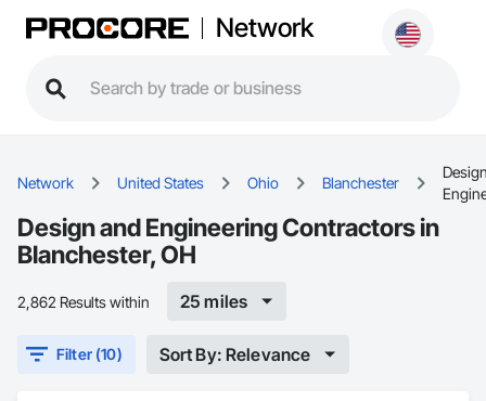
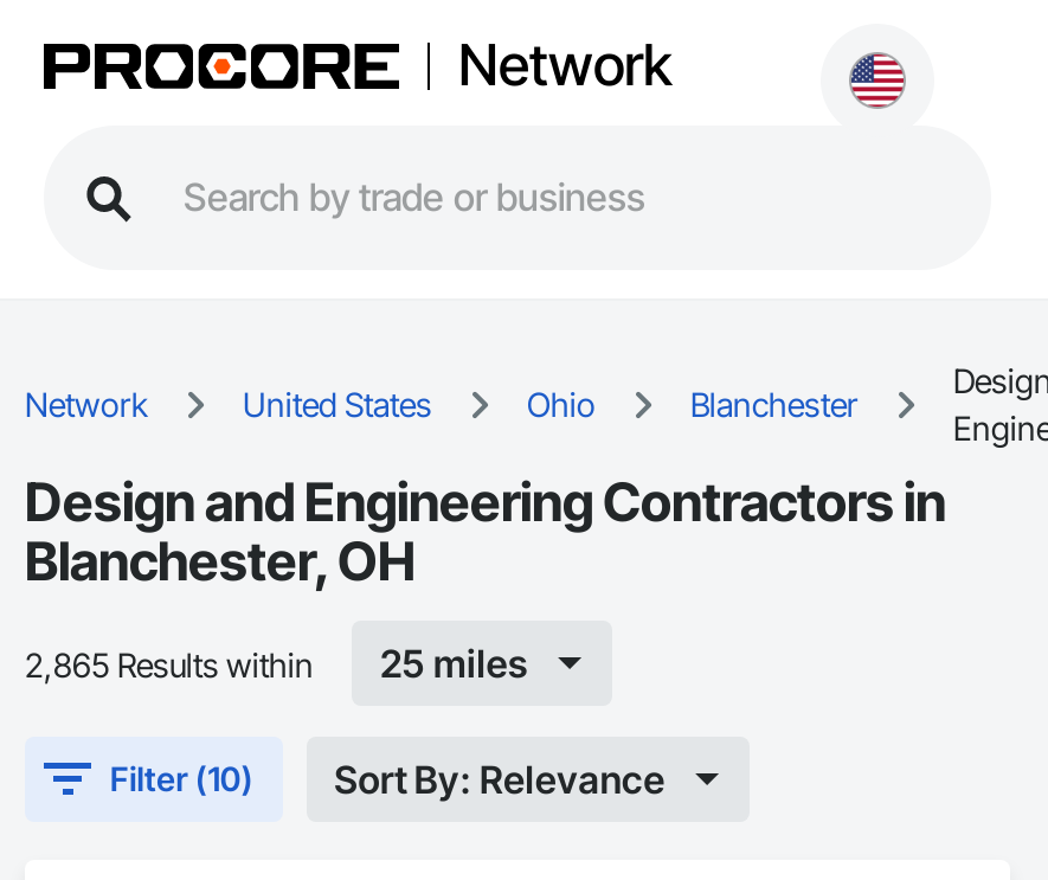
- 2,862 Results within
+ 2,865 Results within
